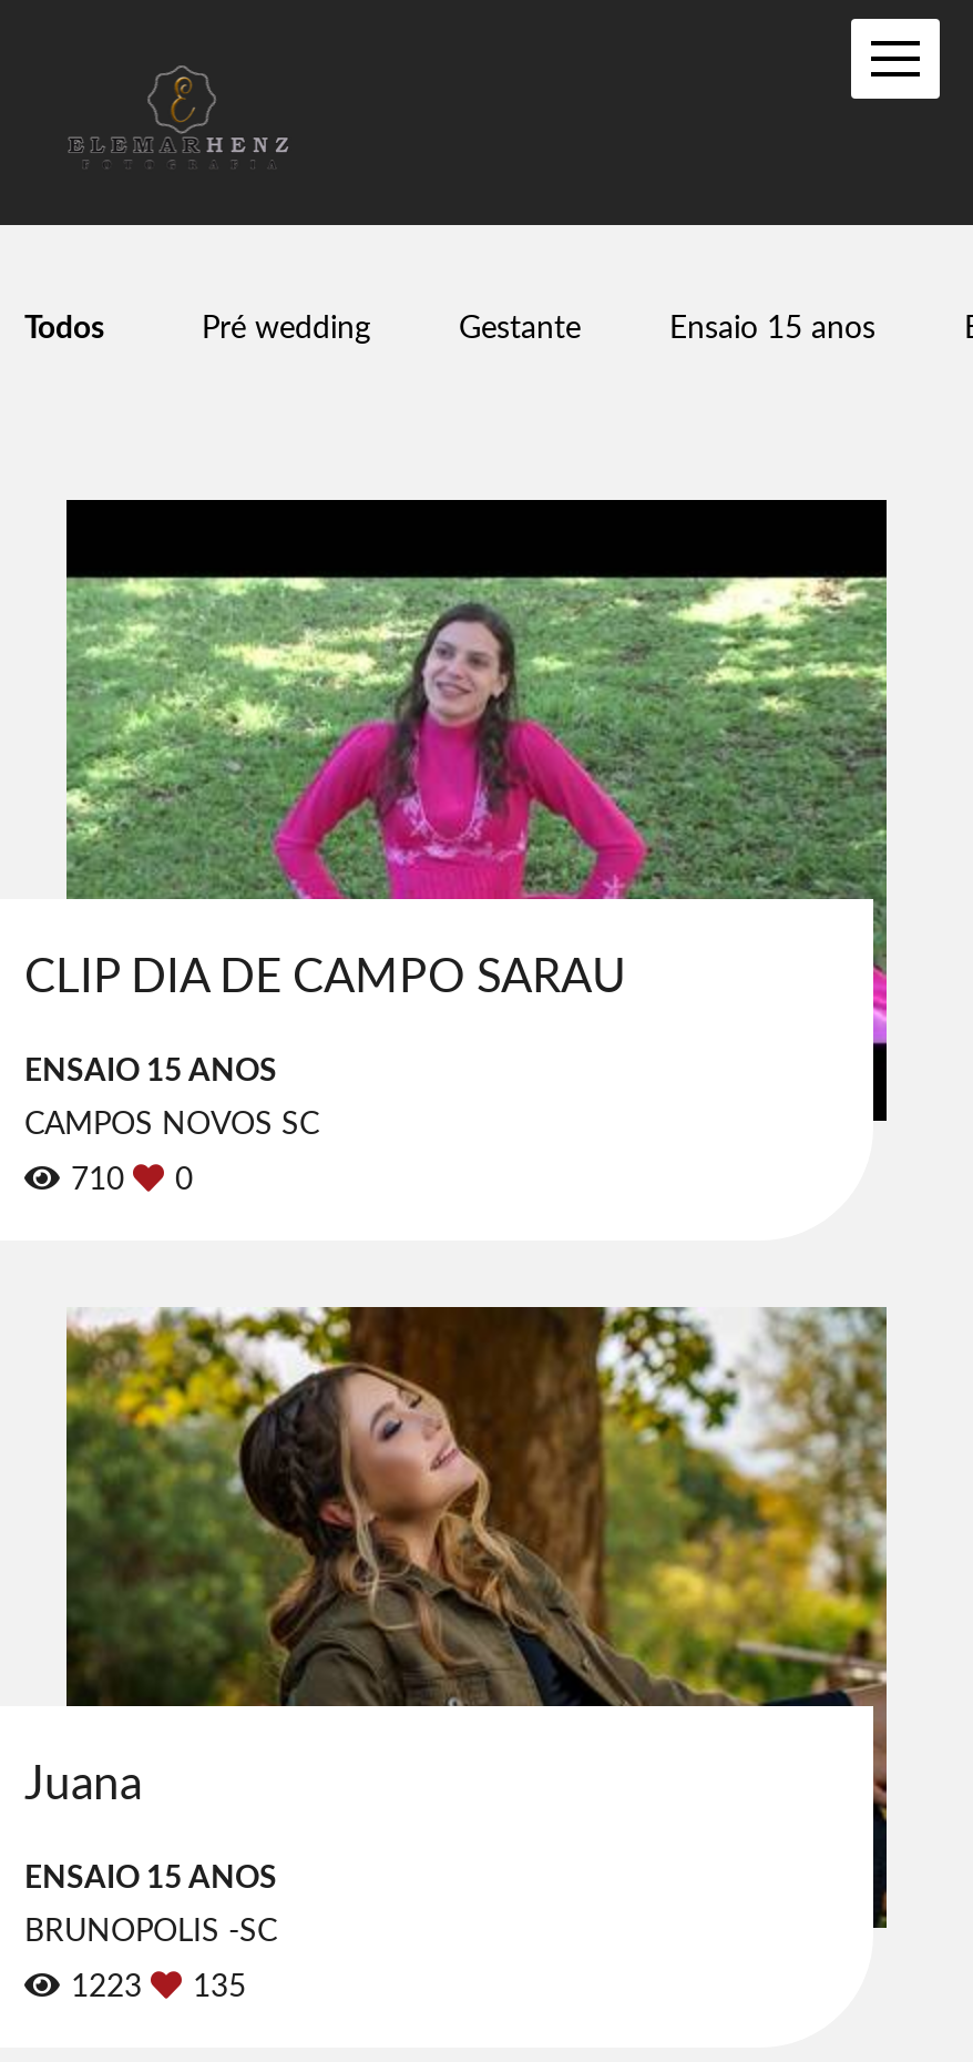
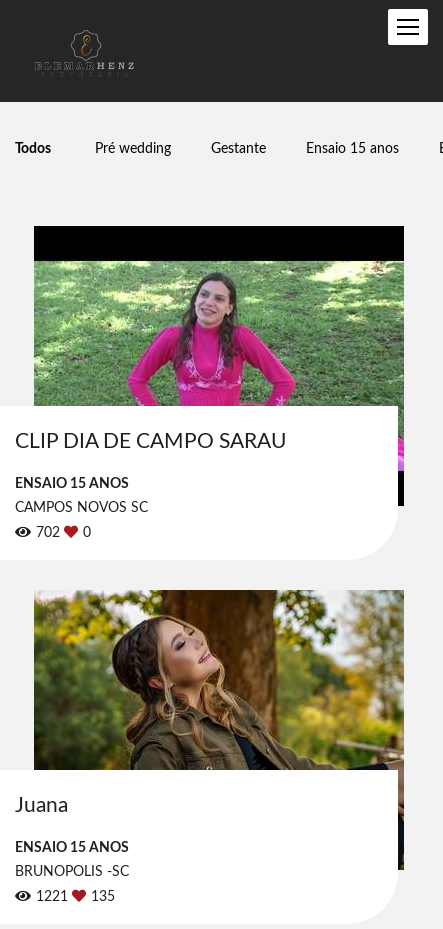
- 710 0
+ 702 0

- 1223 135
+ 1221 135
